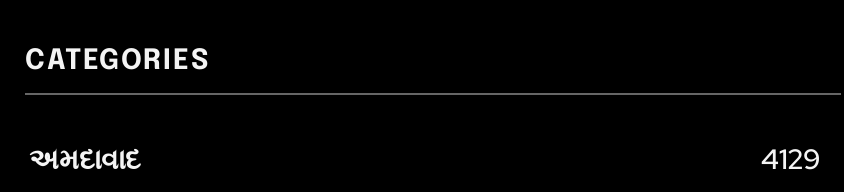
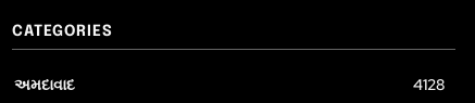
- 4129
+ 4128
